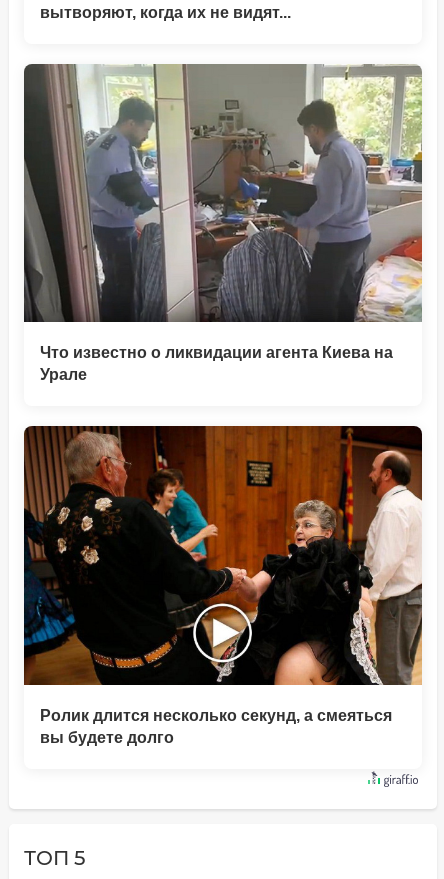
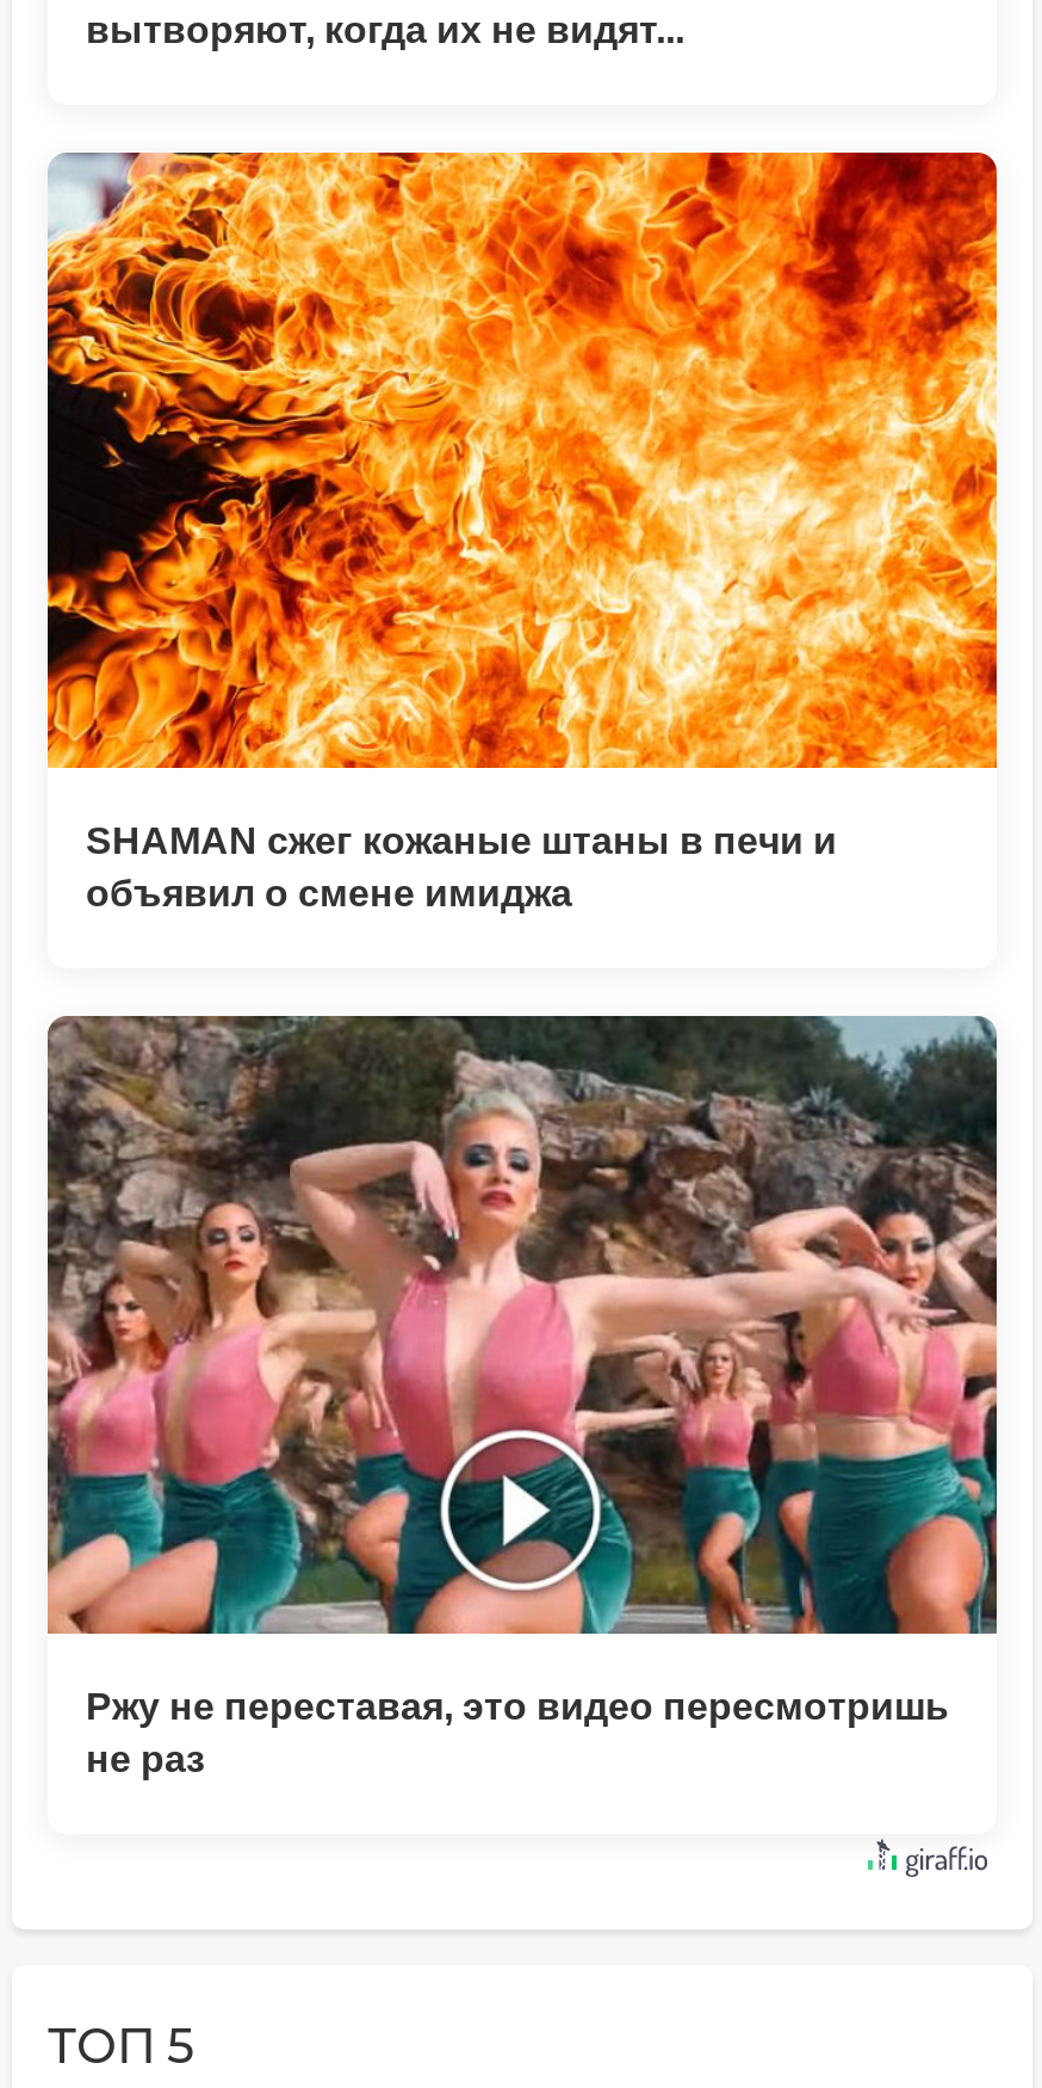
- [image]
- Что известно о ликвидации агента Киева на
- Урале
+ [image]
+ SHAMAN сжег кожаные штаны в печи и
+ объявил о смене имиджа

- [image]
- Ролик длится несколько секунд, а смеяться
- вы будете долго
+ [image]
+ Ржу не переставая, это видео пересмотришь
+ не раз
